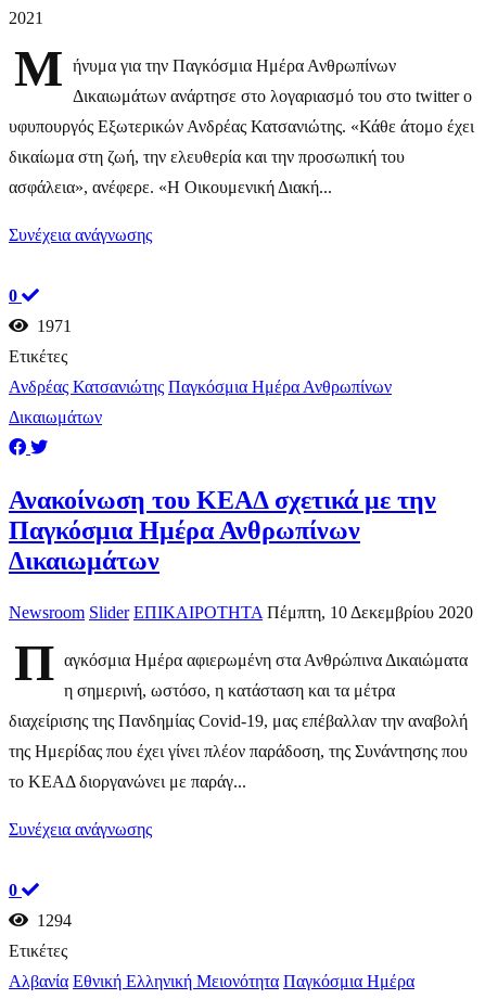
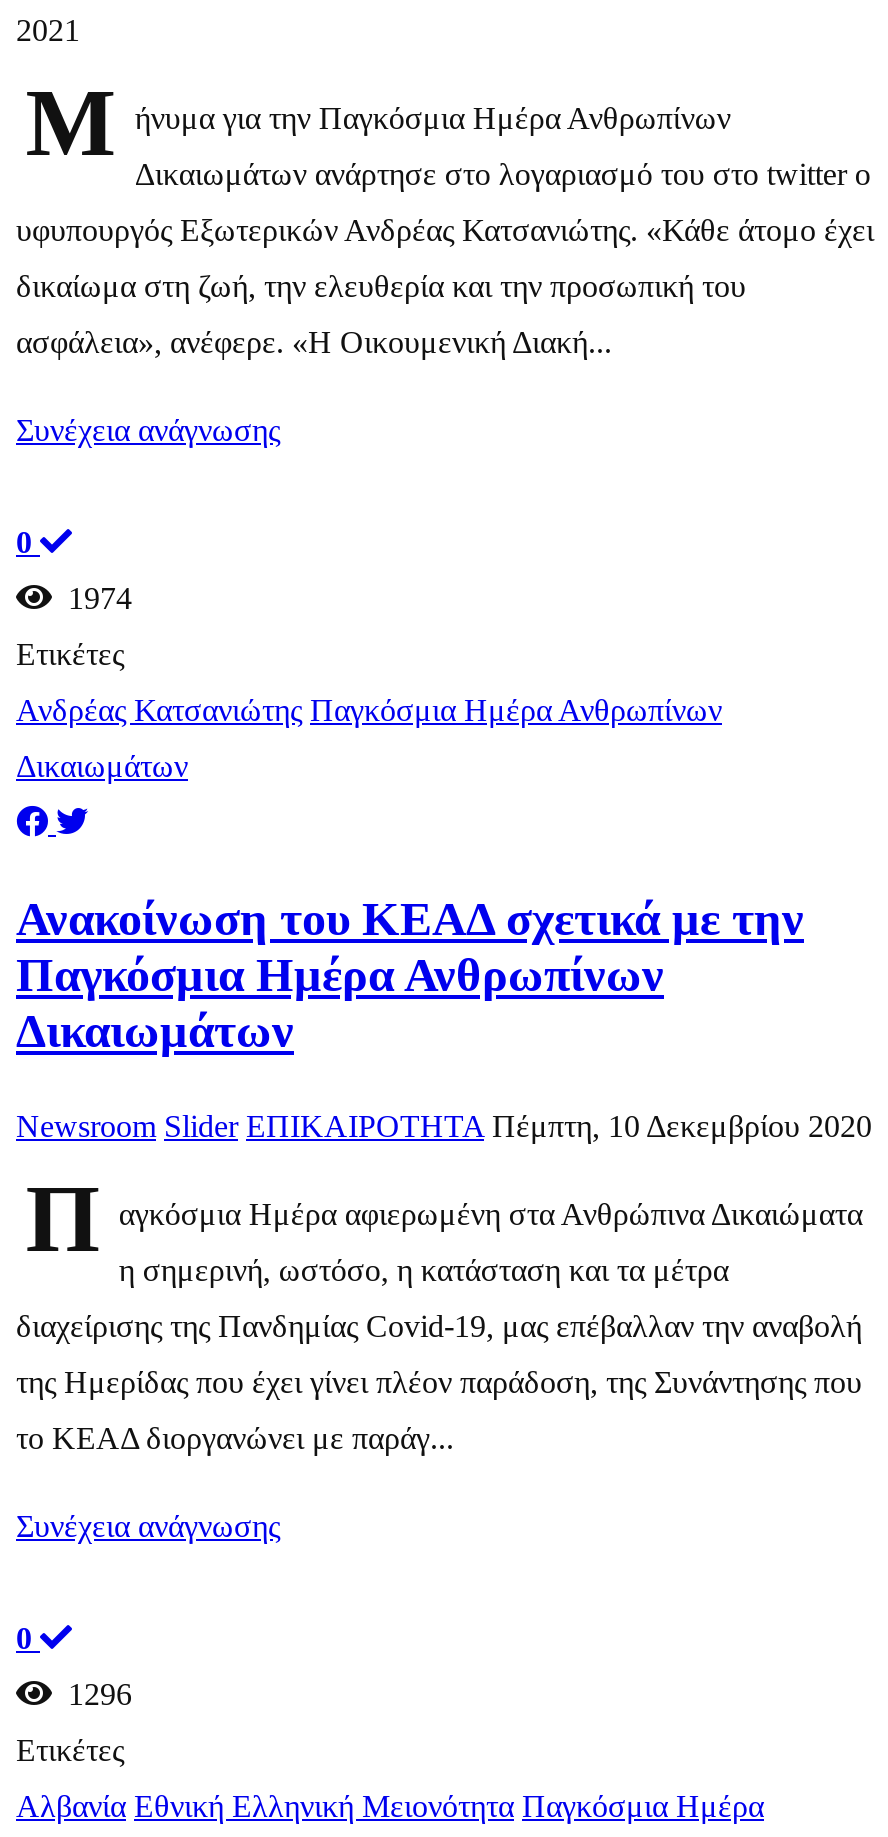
- 1971
+ 1974

- 1294
+ 1296
